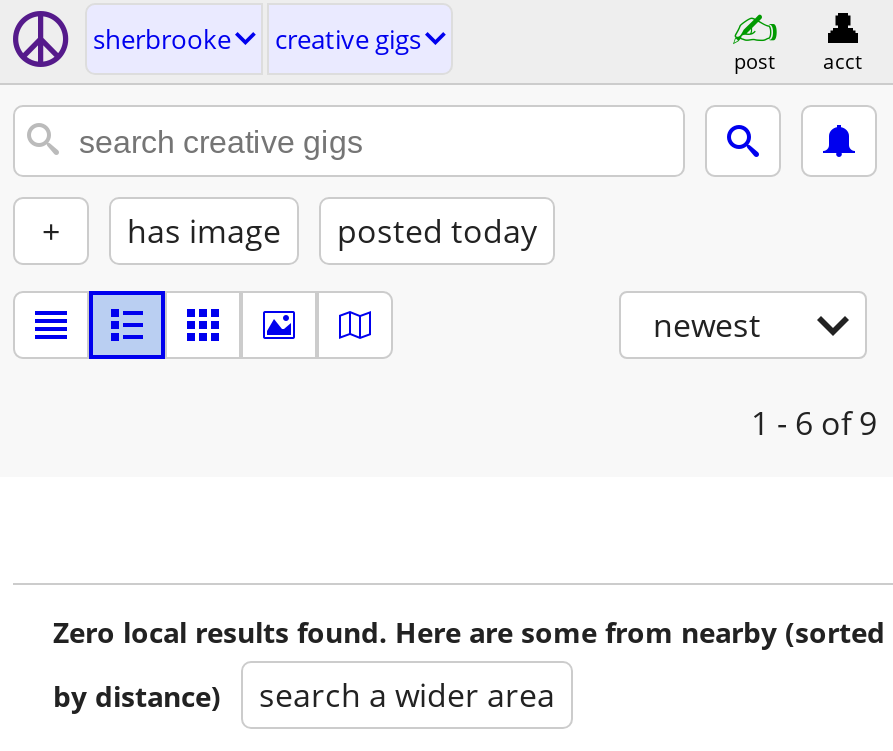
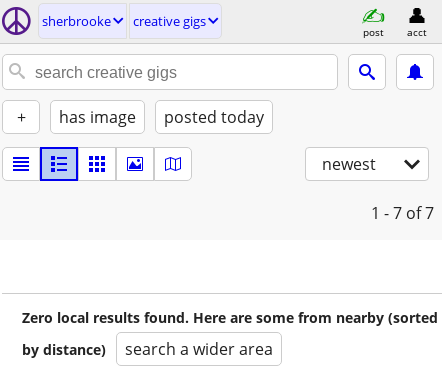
- 1 - 6 of 9
+ 1 - 7 of 7
